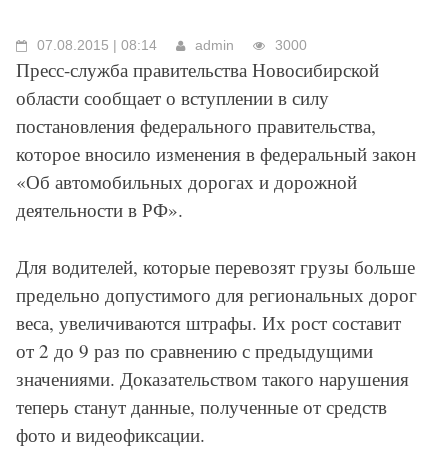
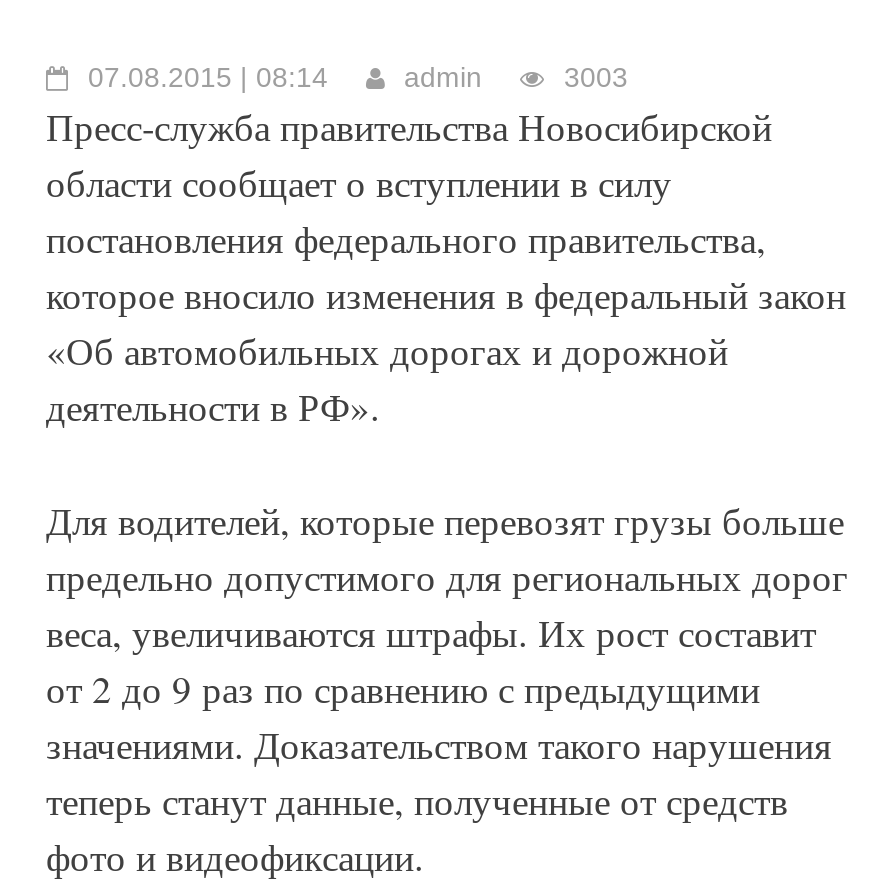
- 3000
+ 3003
